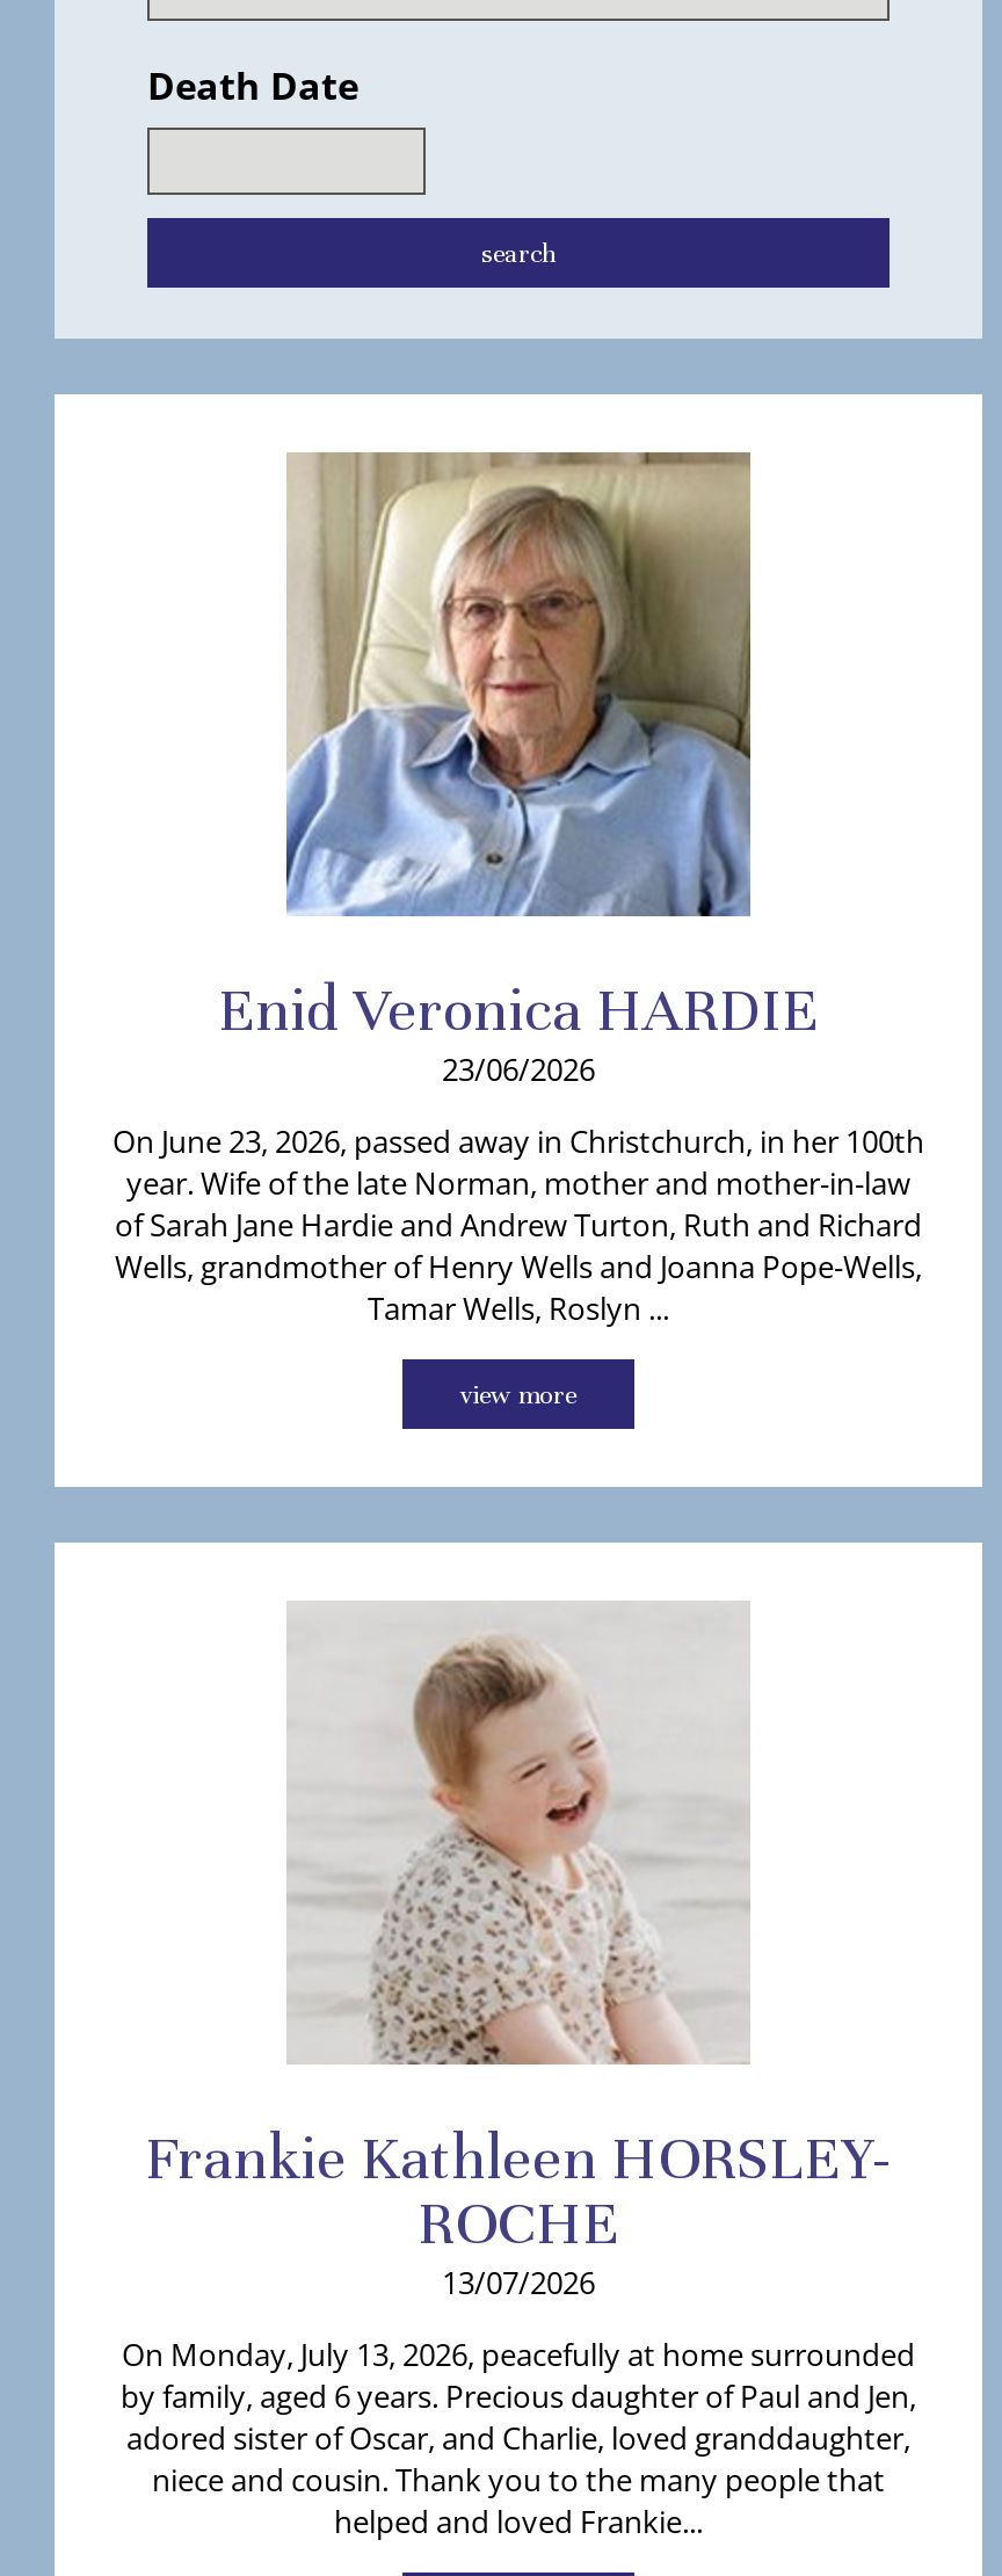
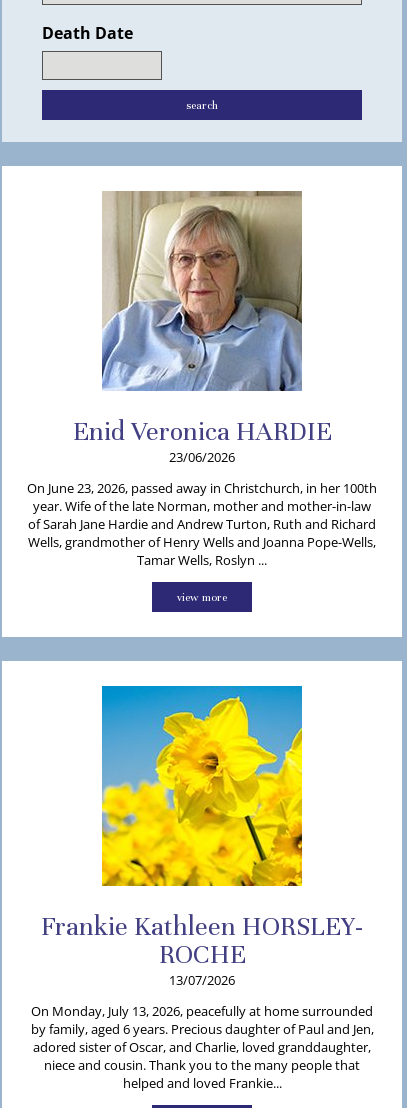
- [image]
+ [image]
